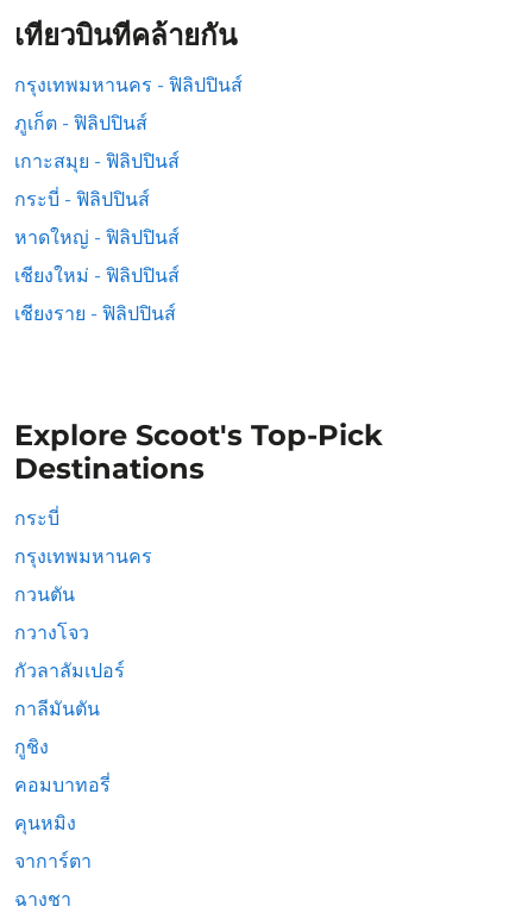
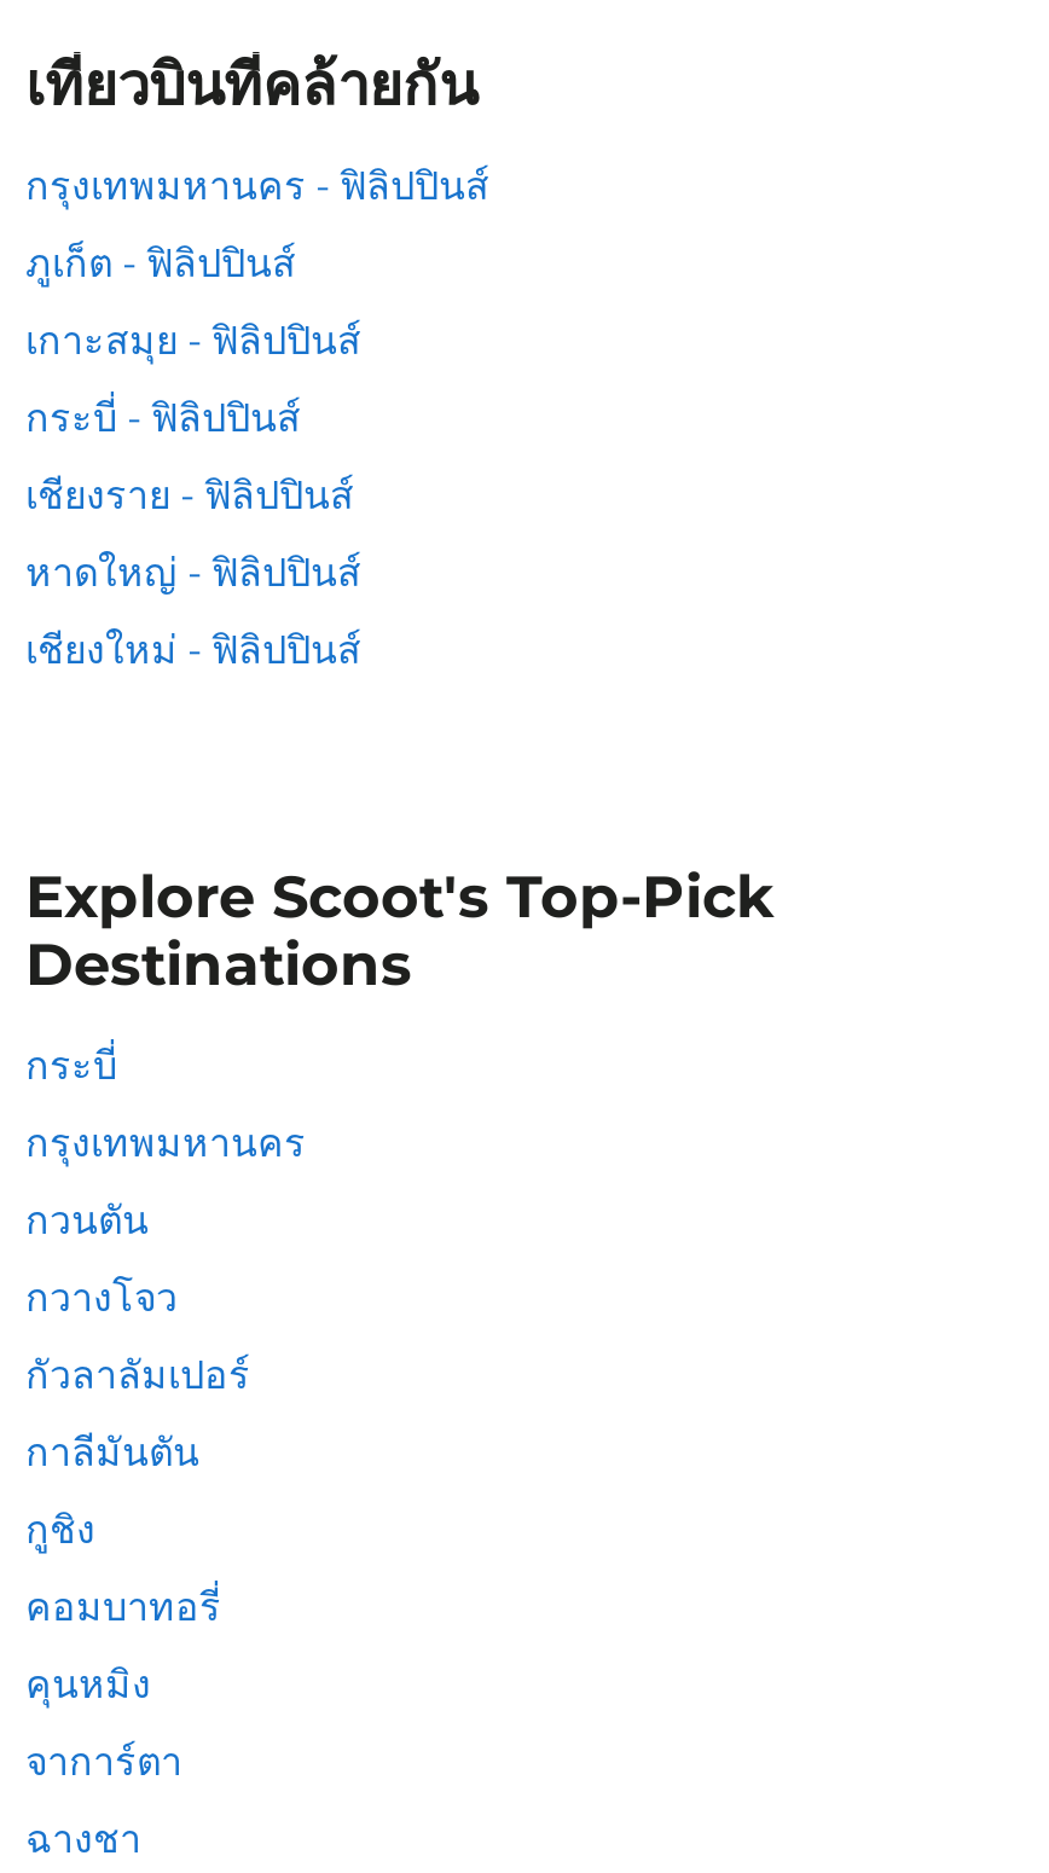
moved down: หาดใหญ่ - ฟิลิปปินส์ | เชียงใหม่ - ฟิลิปปินส์

moved up: เชียงราย - ฟิลิปปินส์
